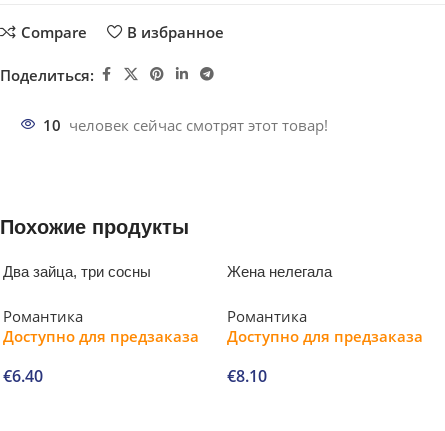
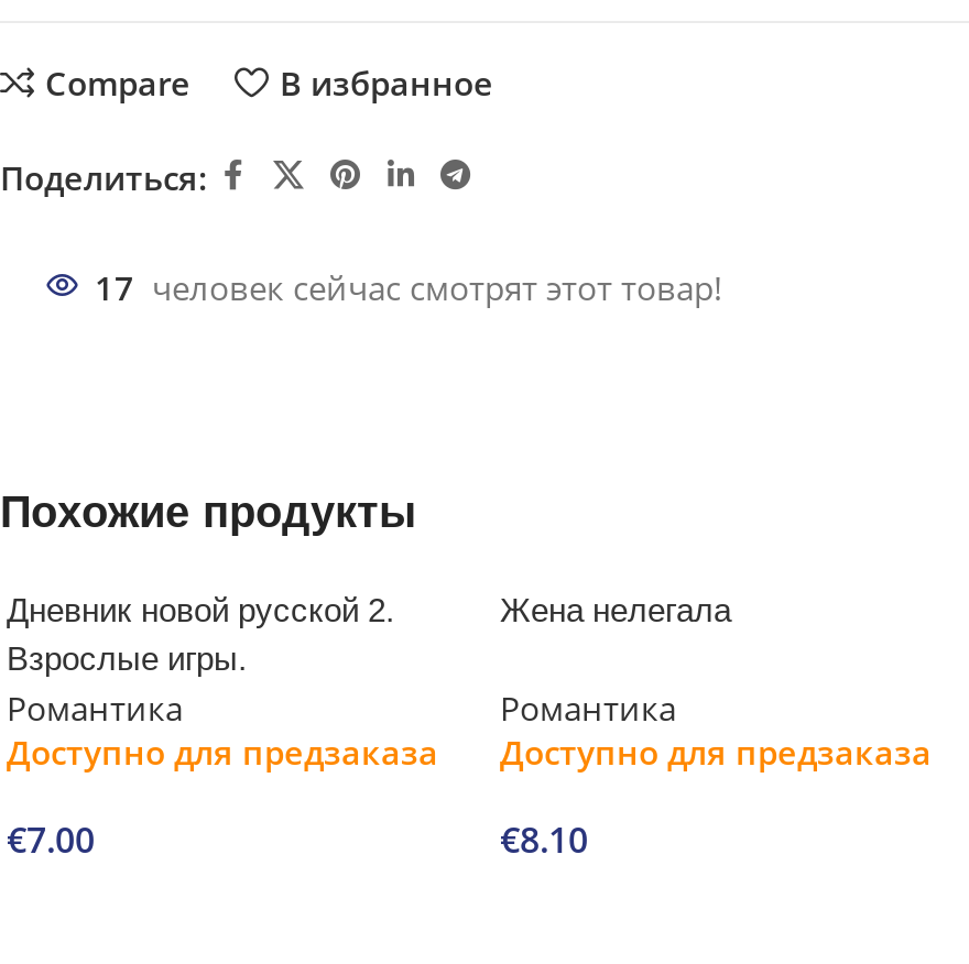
- 10 человек сейчас смотрят этот товар!
+ 17 человек сейчас смотрят этот товар!

- Два зайца, три сосны
+ Дневник новой русской 2.
+ Взрослые игры.

- €6.40
+ €7.00
